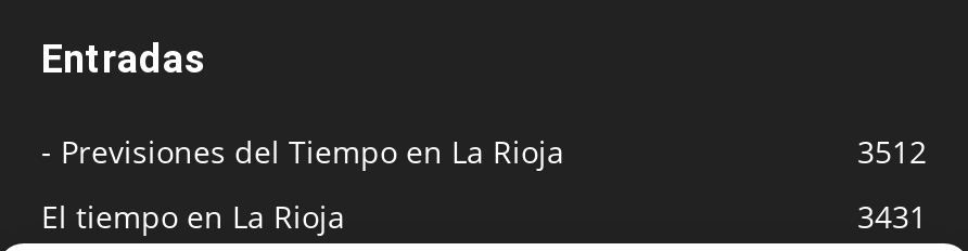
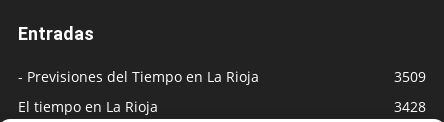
- 3512
+ 3509

- 3431
+ 3428
